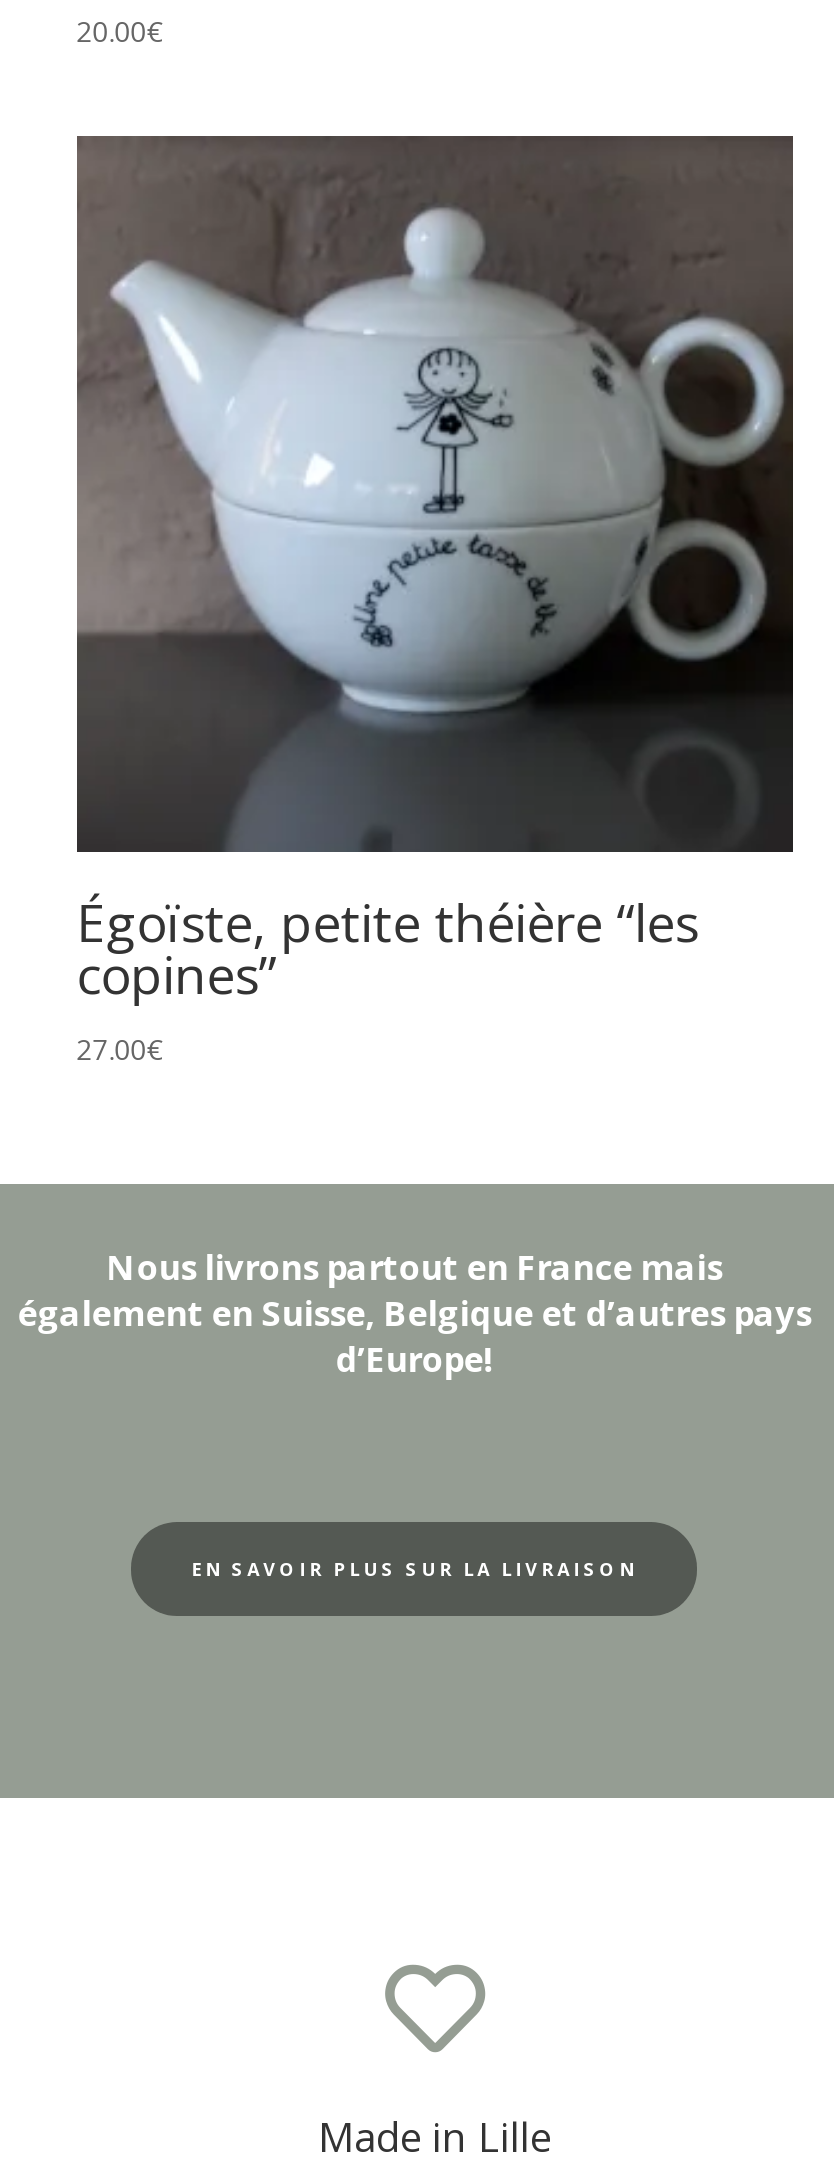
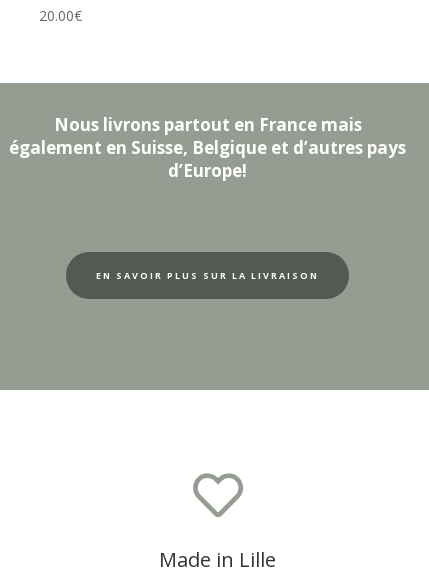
- [image]
- Égoïste, petite théière “les
- copines”
- 27.00€
